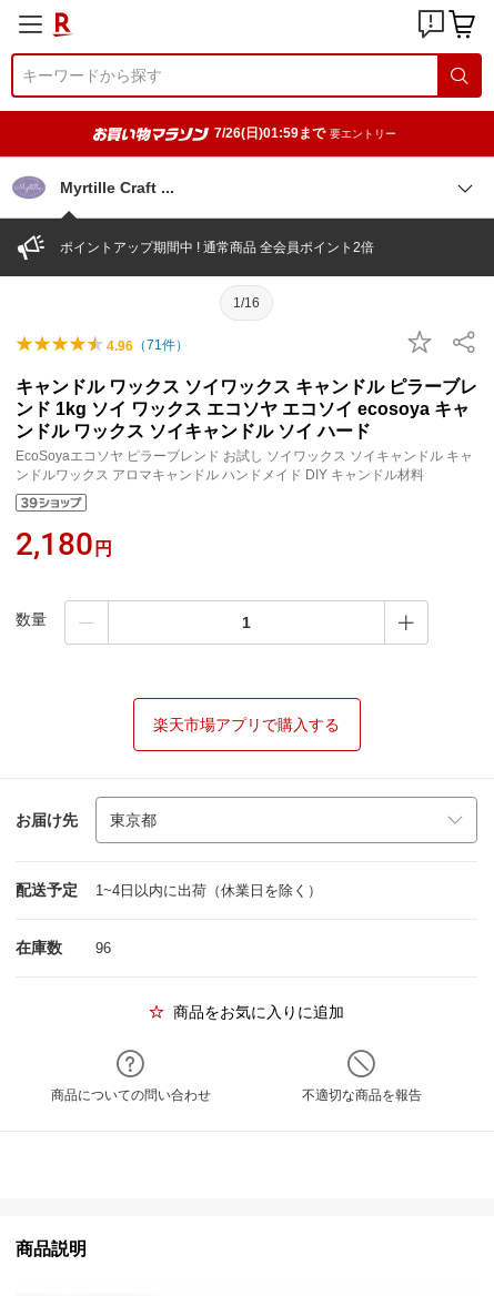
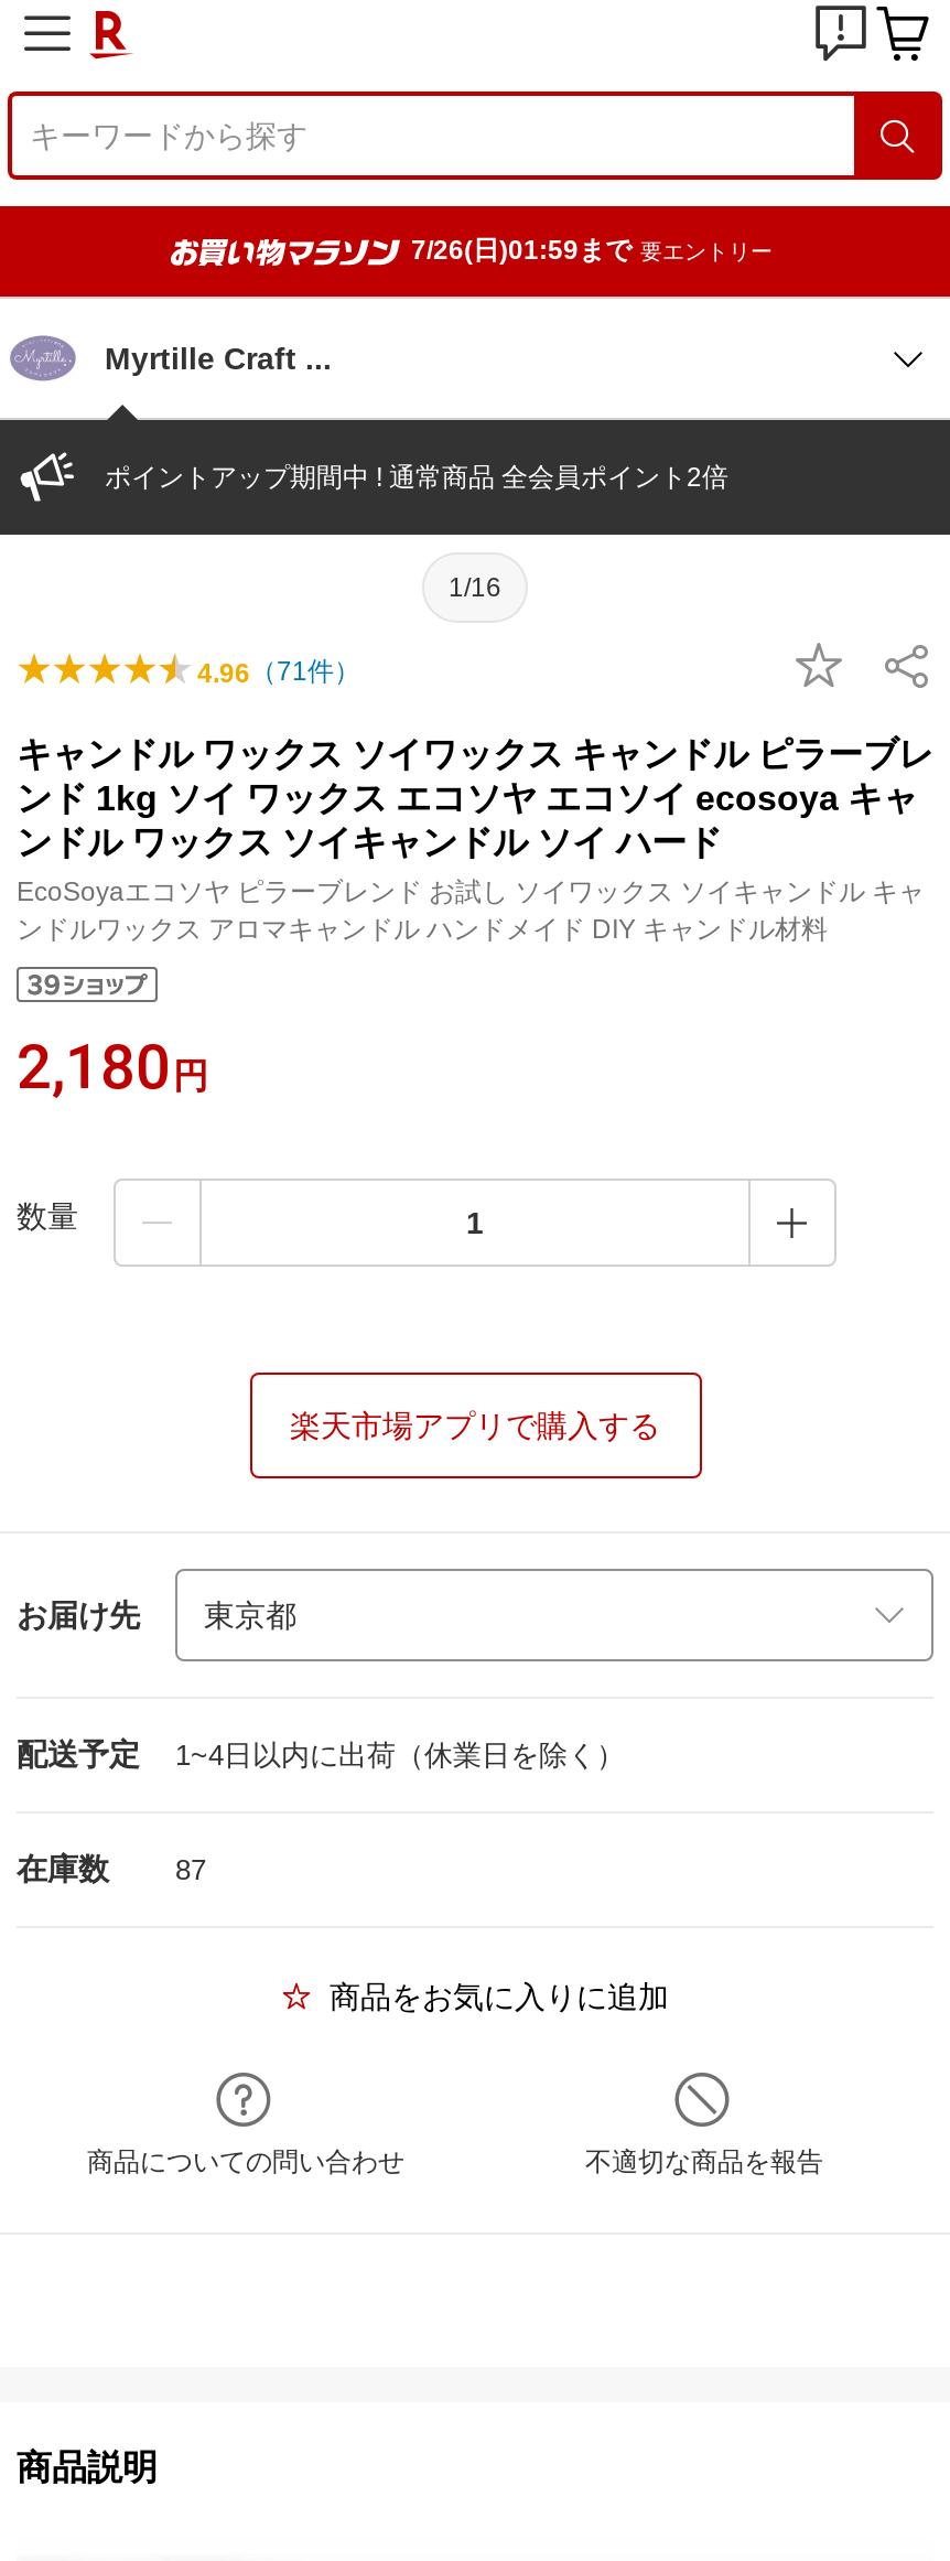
- 在庫数 96
+ 在庫数 87
